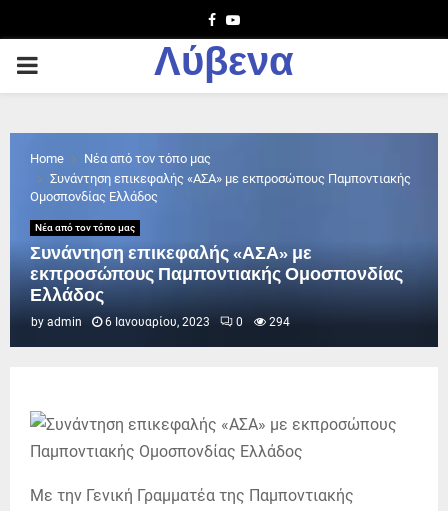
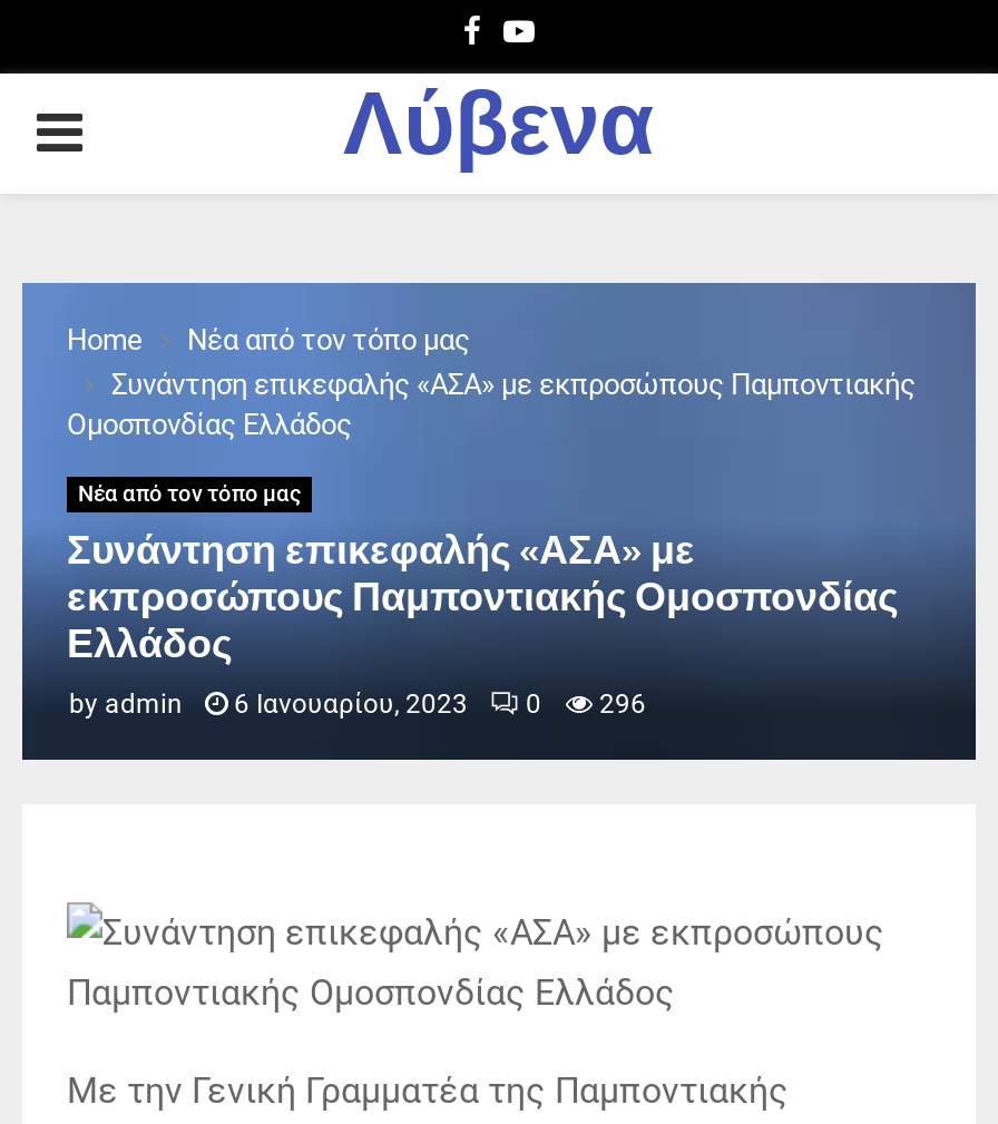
- by admin 6 Ιανουαρίου, 2023 0 294
+ by admin 6 Ιανουαρίου, 2023 0 296
